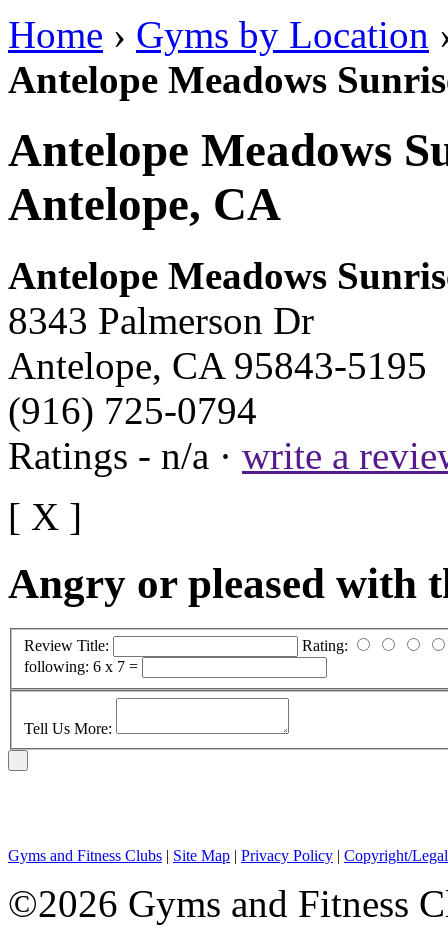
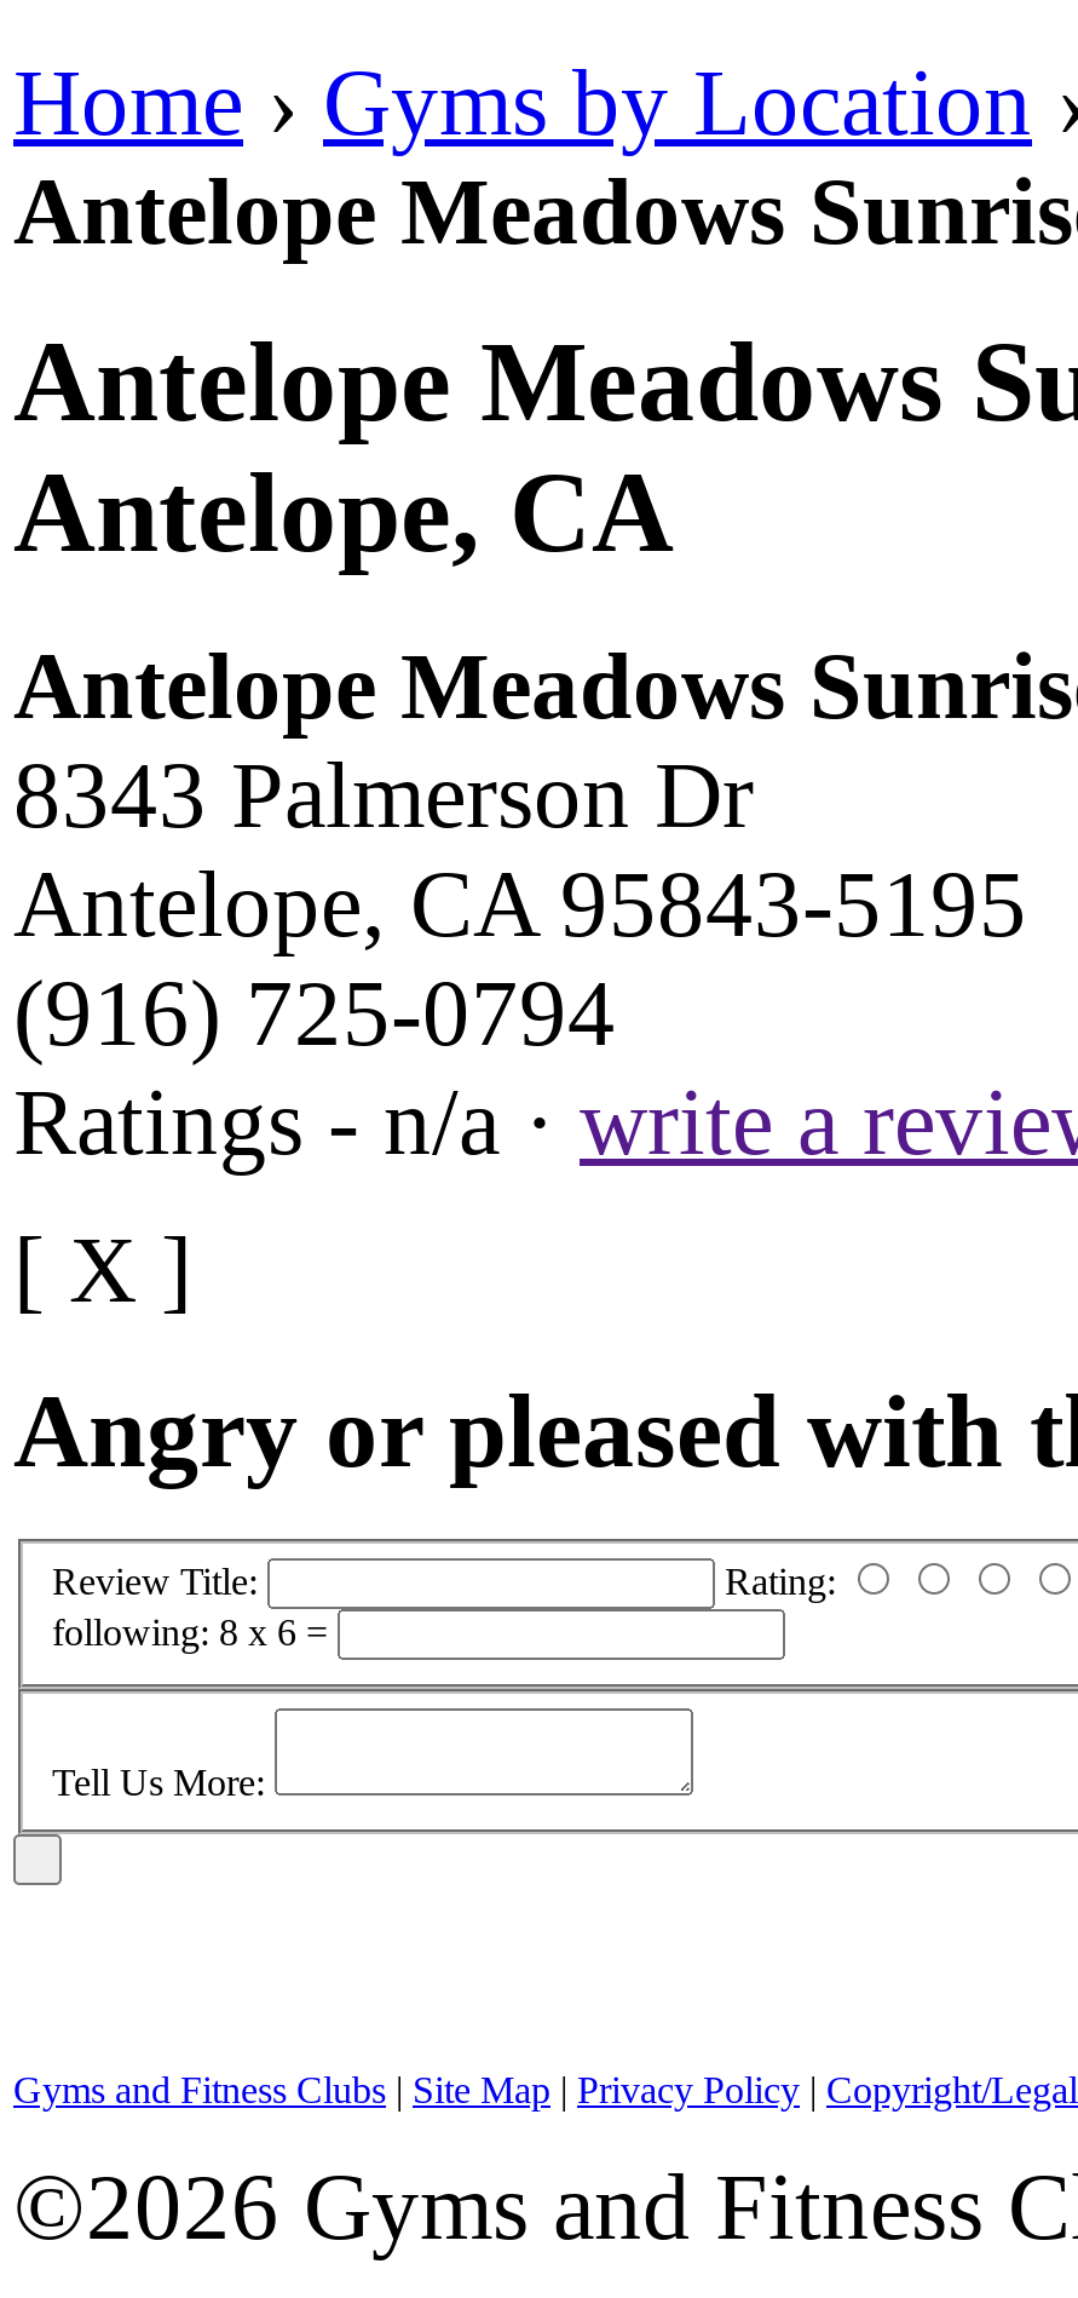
- following: 6 x 7 =
+ following: 8 x 6 =
